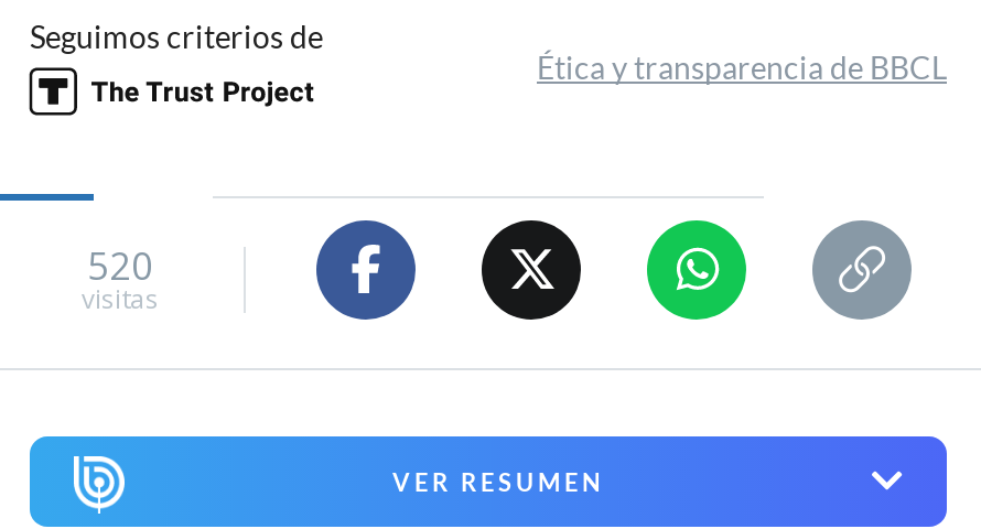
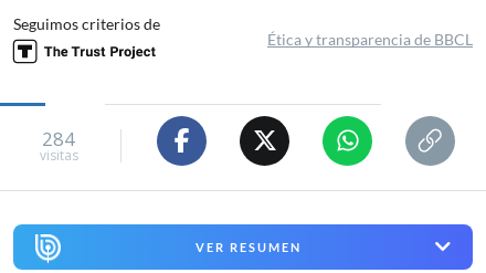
- 520
+ 284
